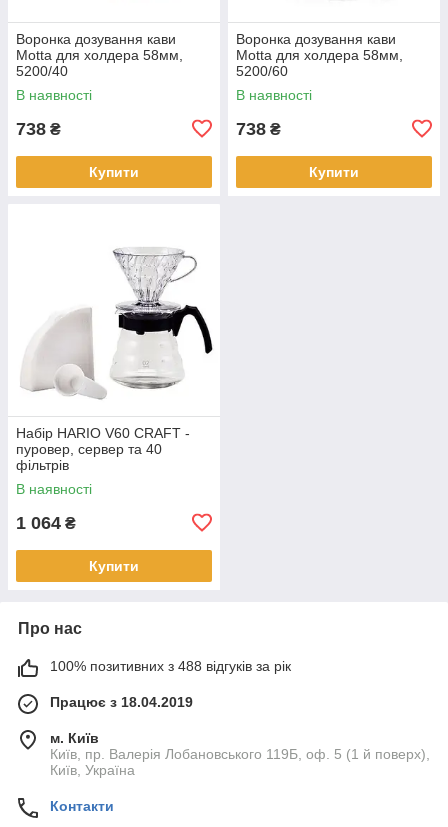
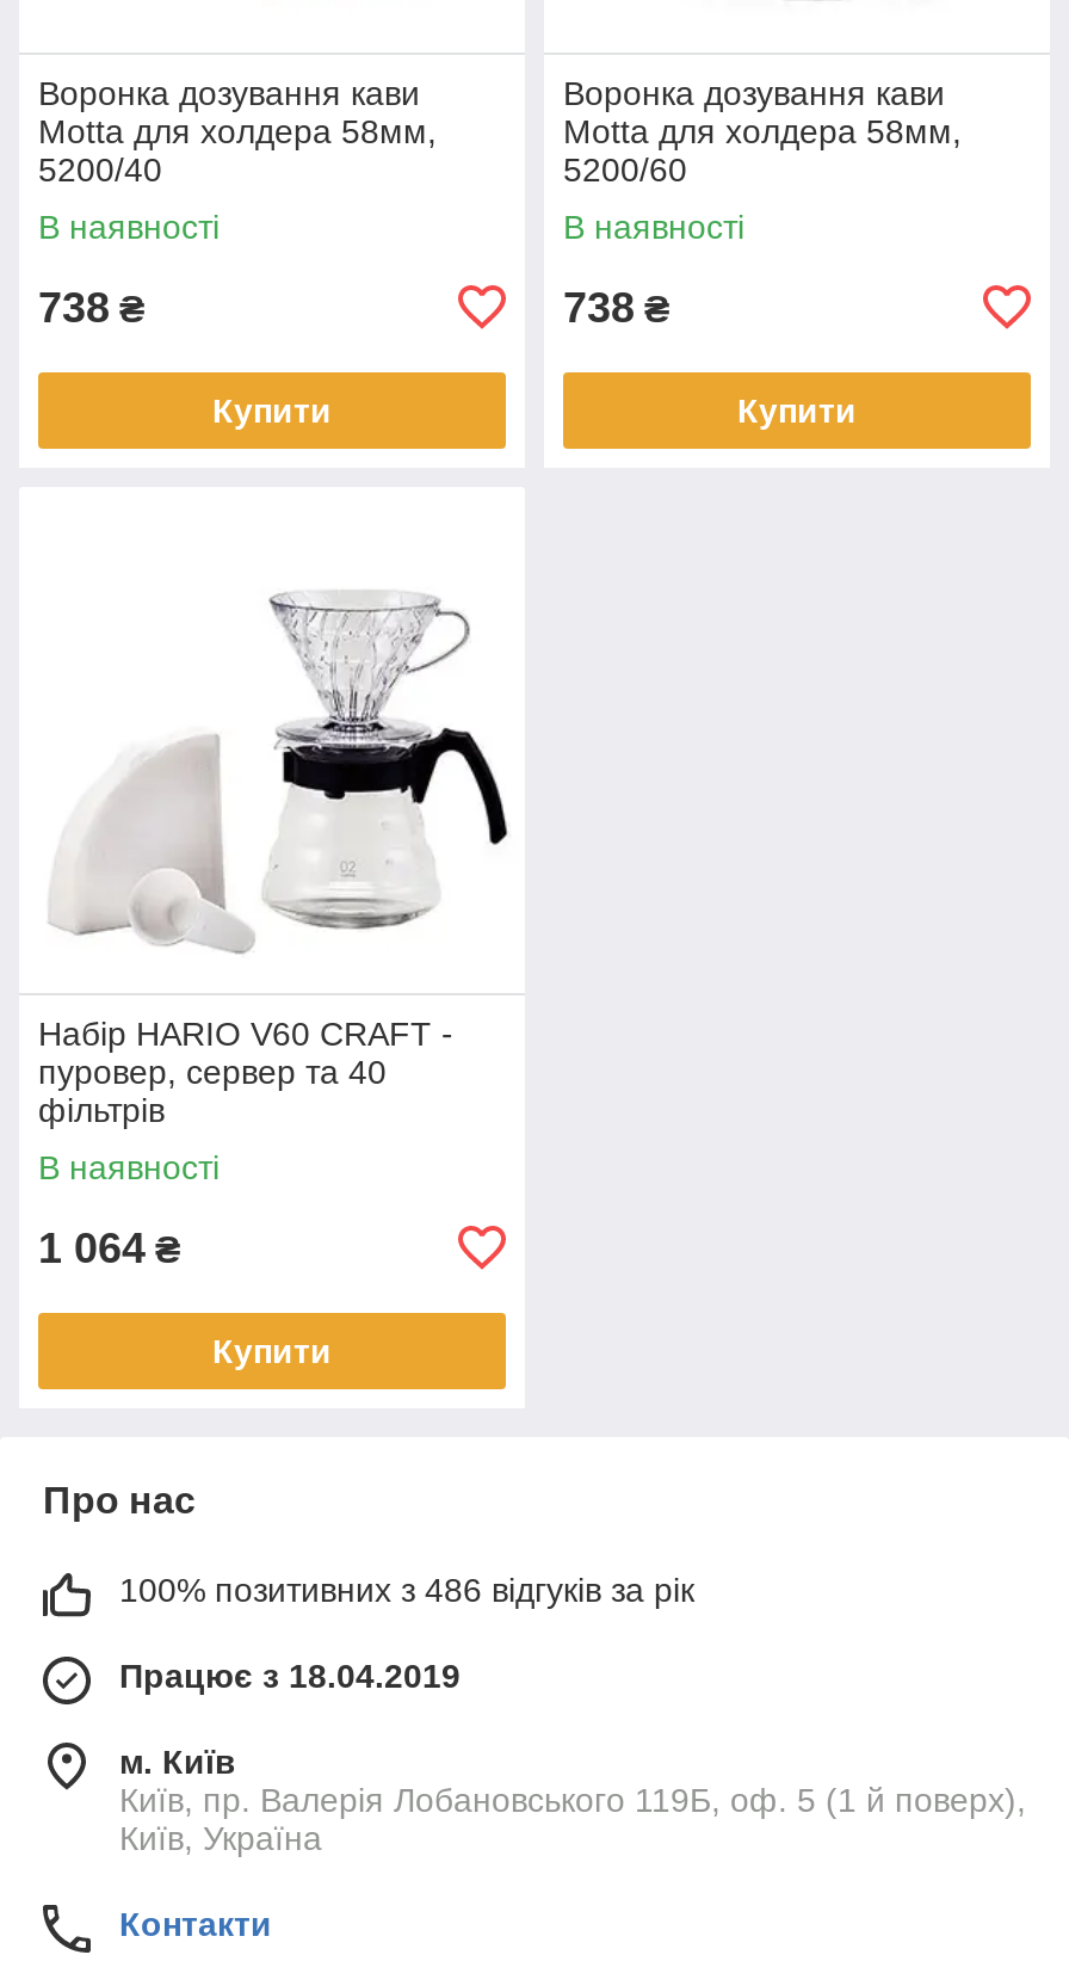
- 100% позитивних з 488 відгуків за рік
+ 100% позитивних з 486 відгуків за рік
